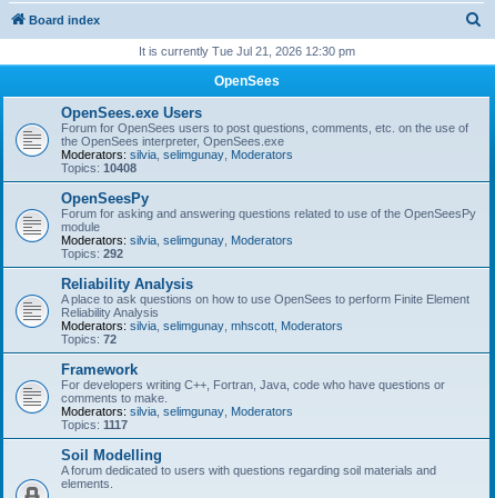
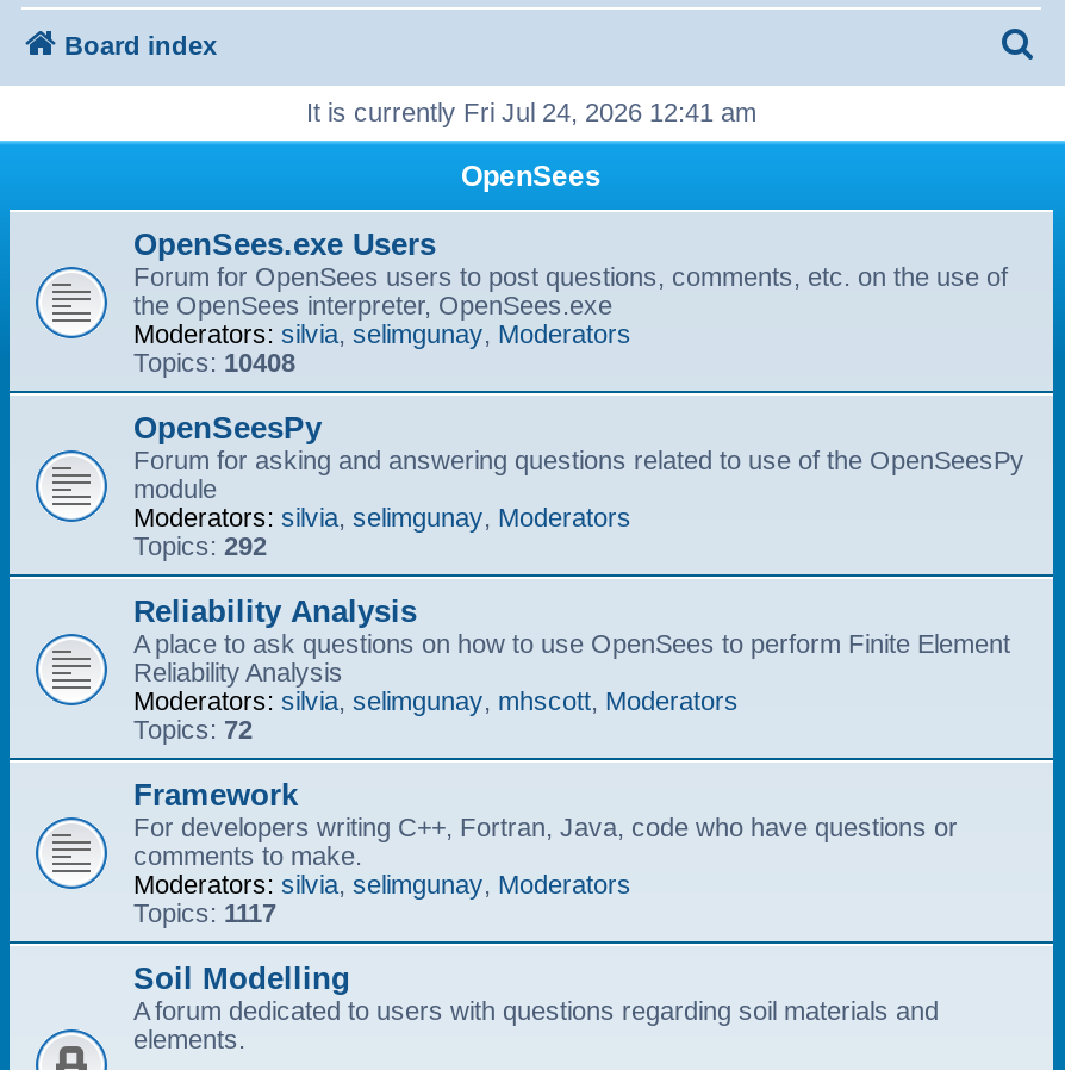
- It is currently Tue Jul 21, 2026 12:30 pm
+ It is currently Fri Jul 24, 2026 12:41 am
